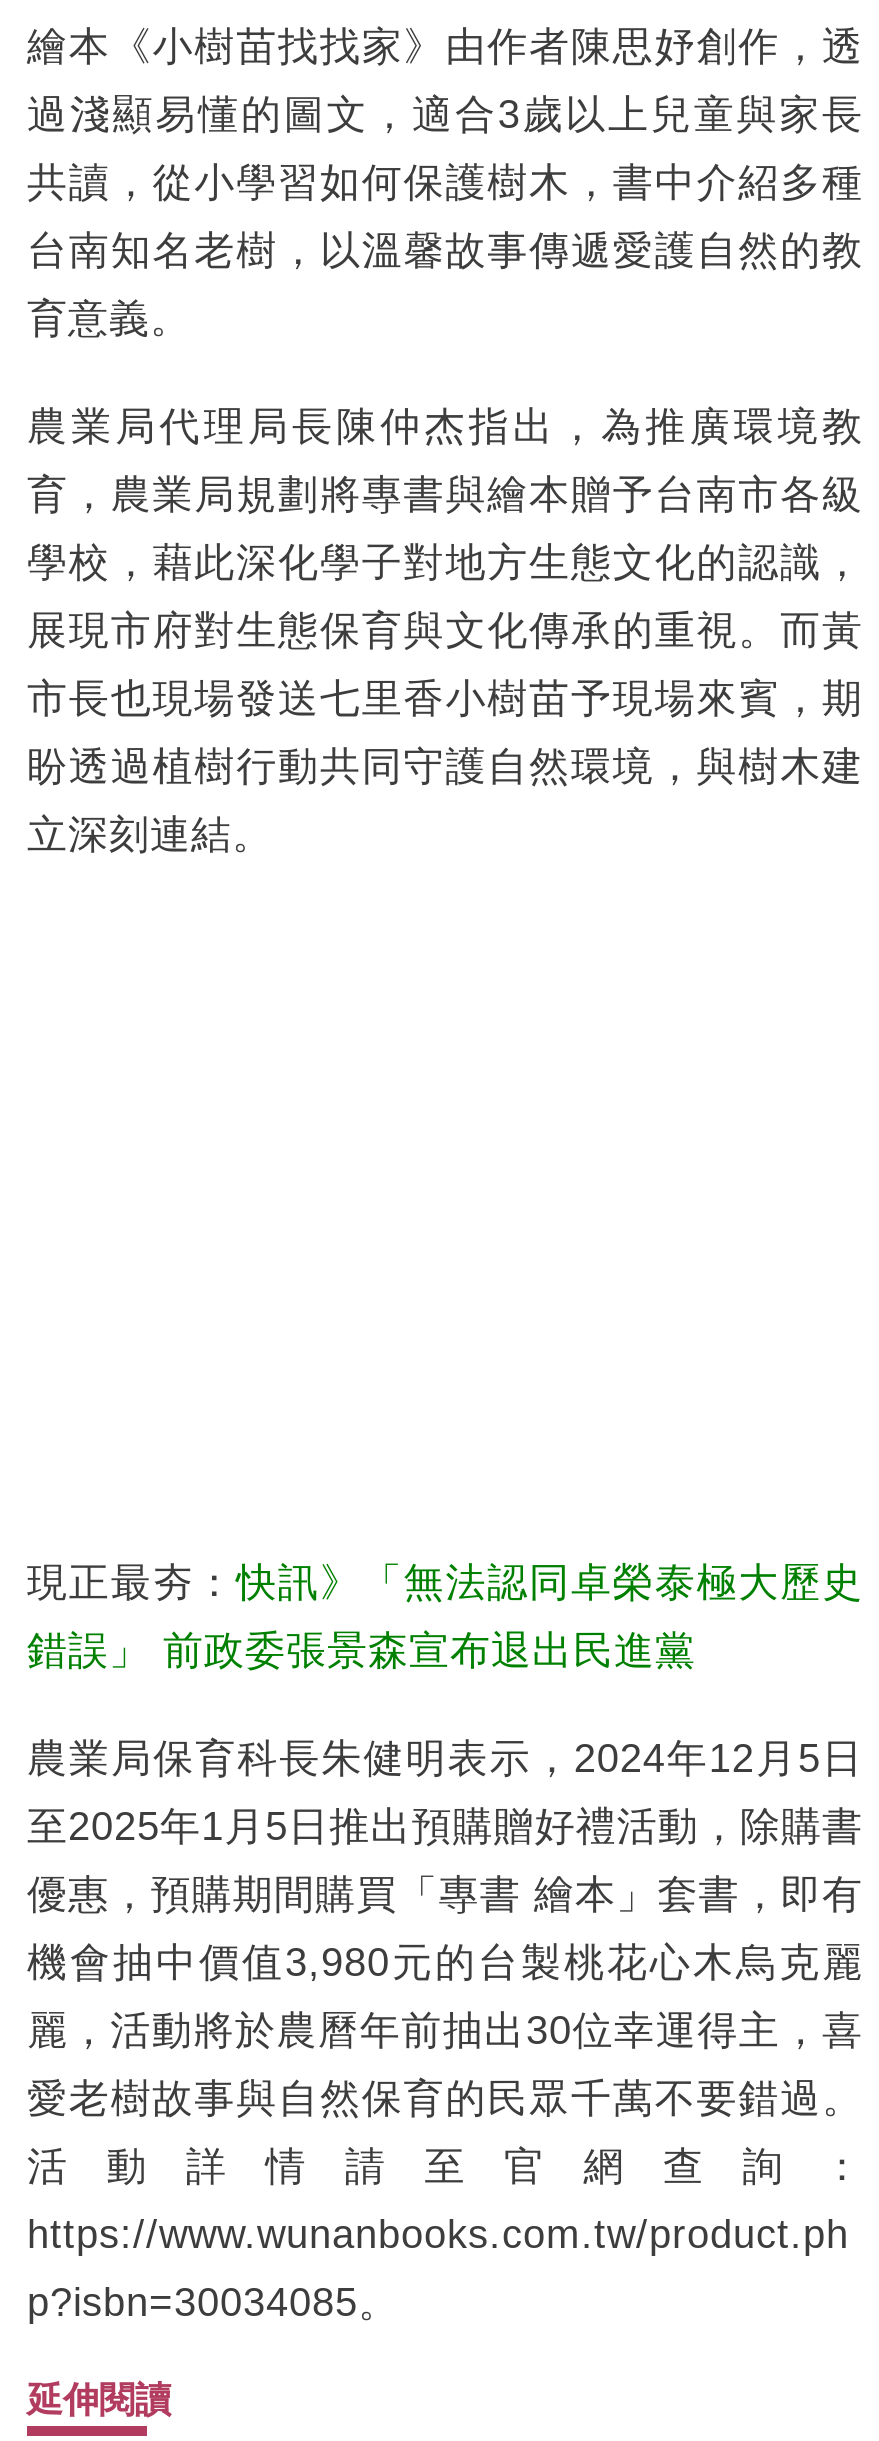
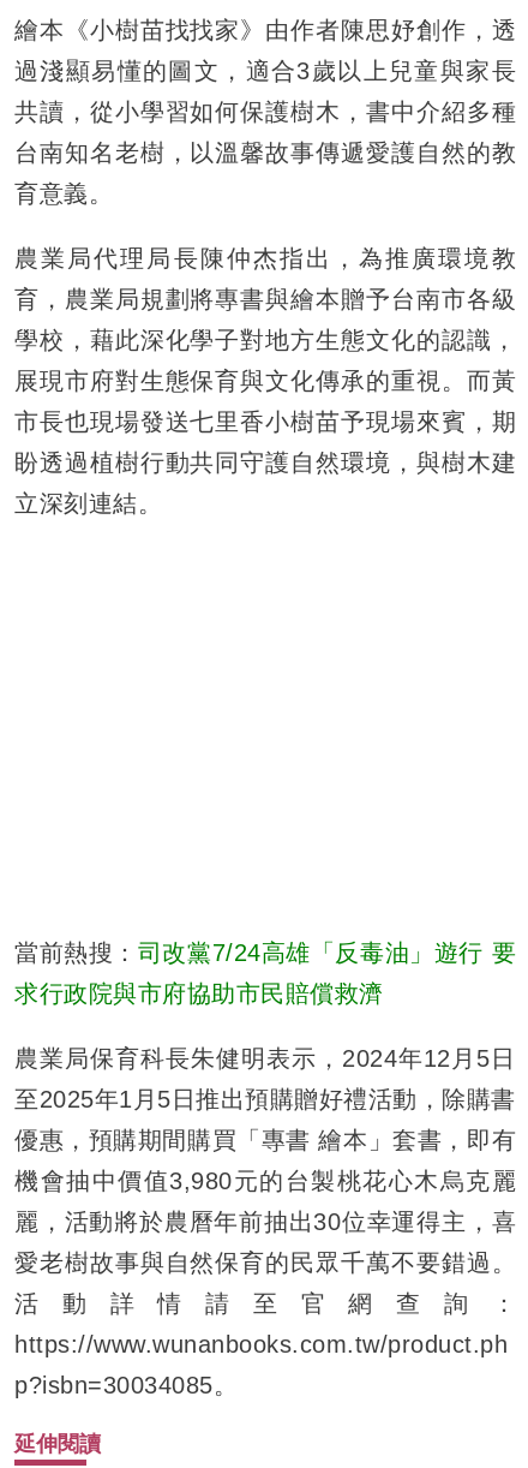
- 現正最夯：快訊》「無法認同卓榮泰極大歷史
+ 當前熱搜：司改黨7/24高雄「反毒油」遊行 要

- 錯誤」 前政委張景森宣布退出民進黨
+ 求行政院與市府協助市民賠償救濟
